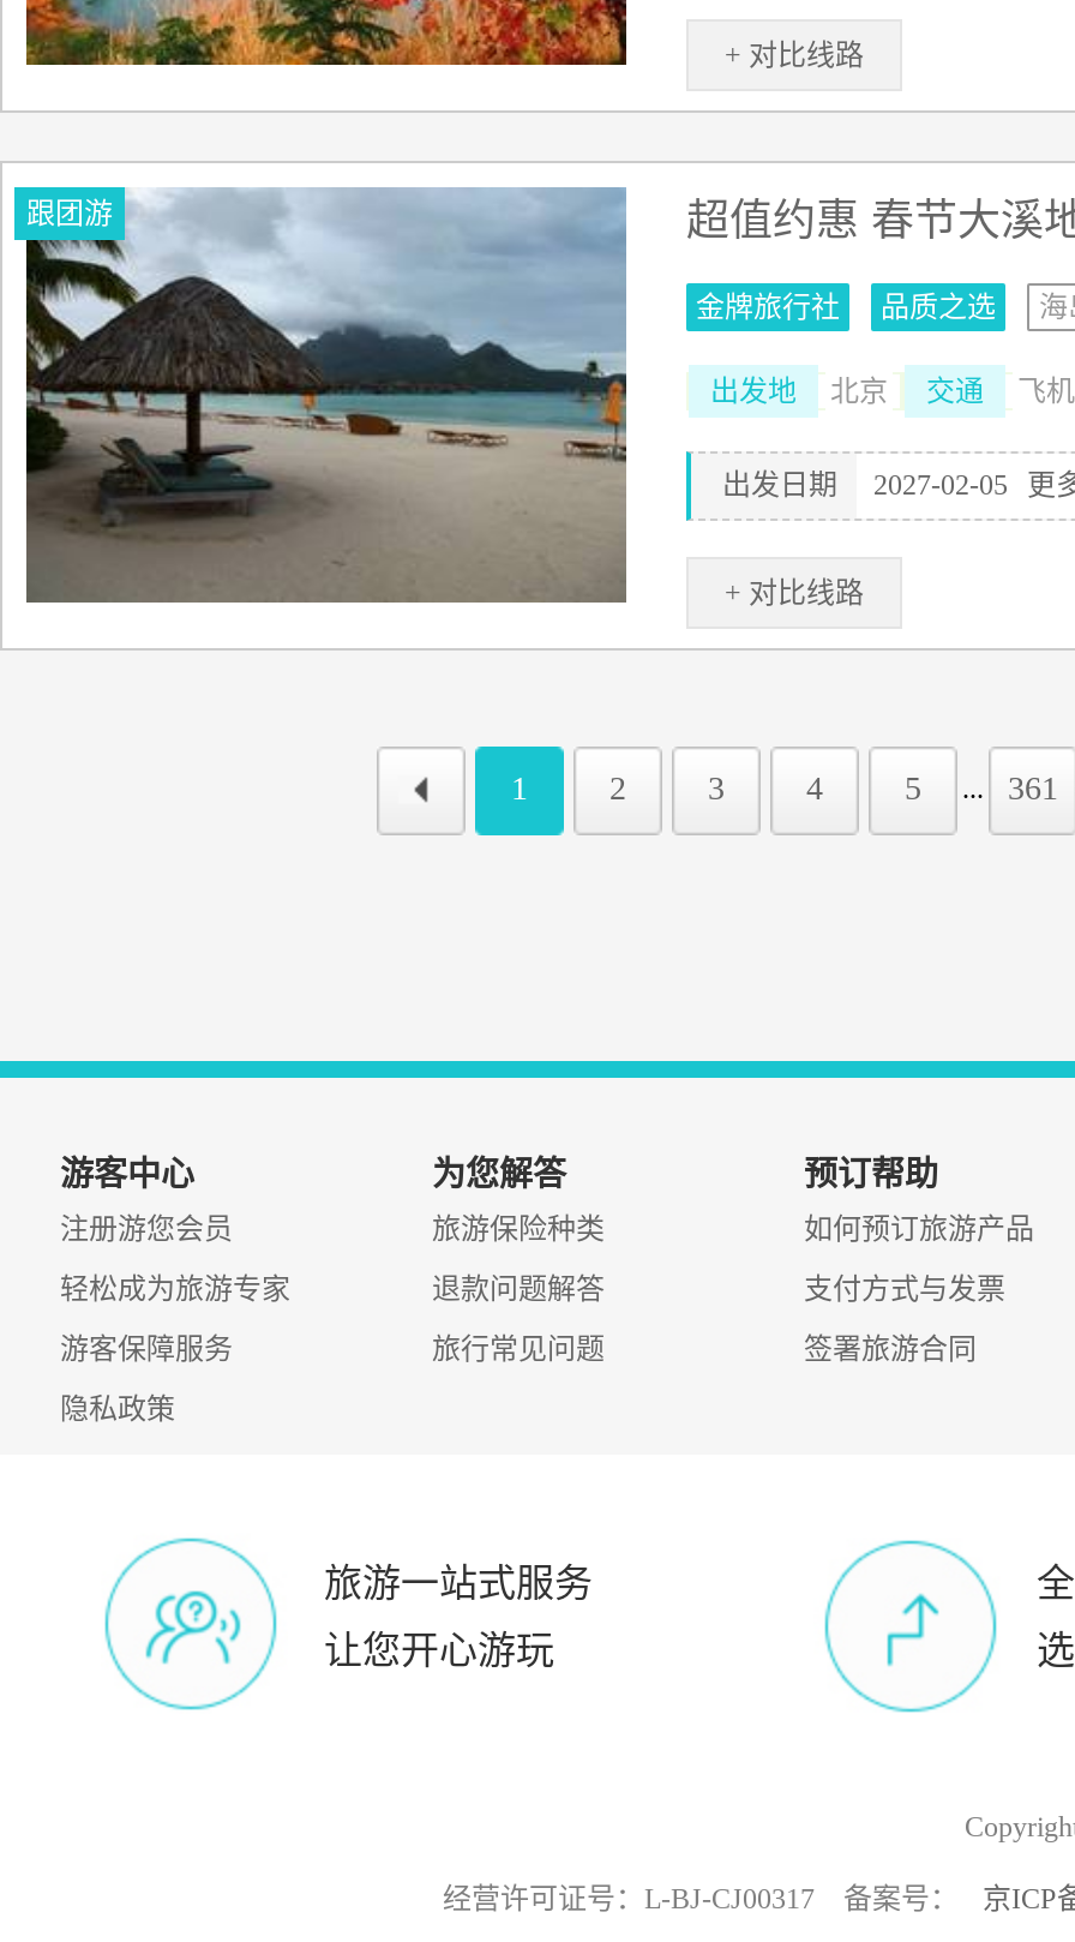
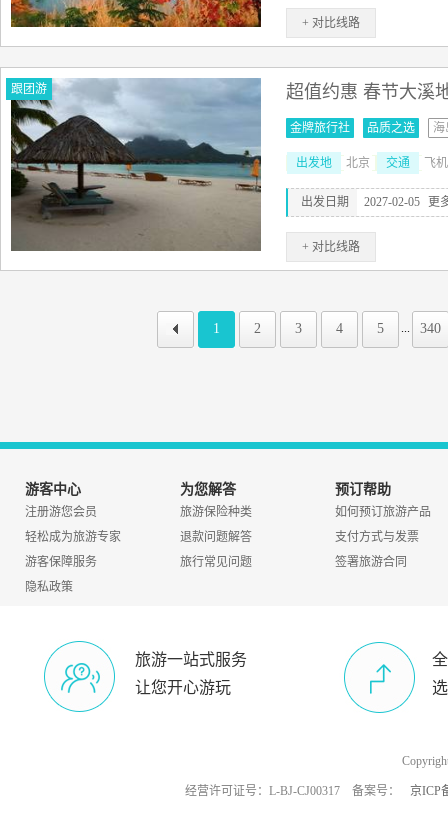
- 361
+ 340
